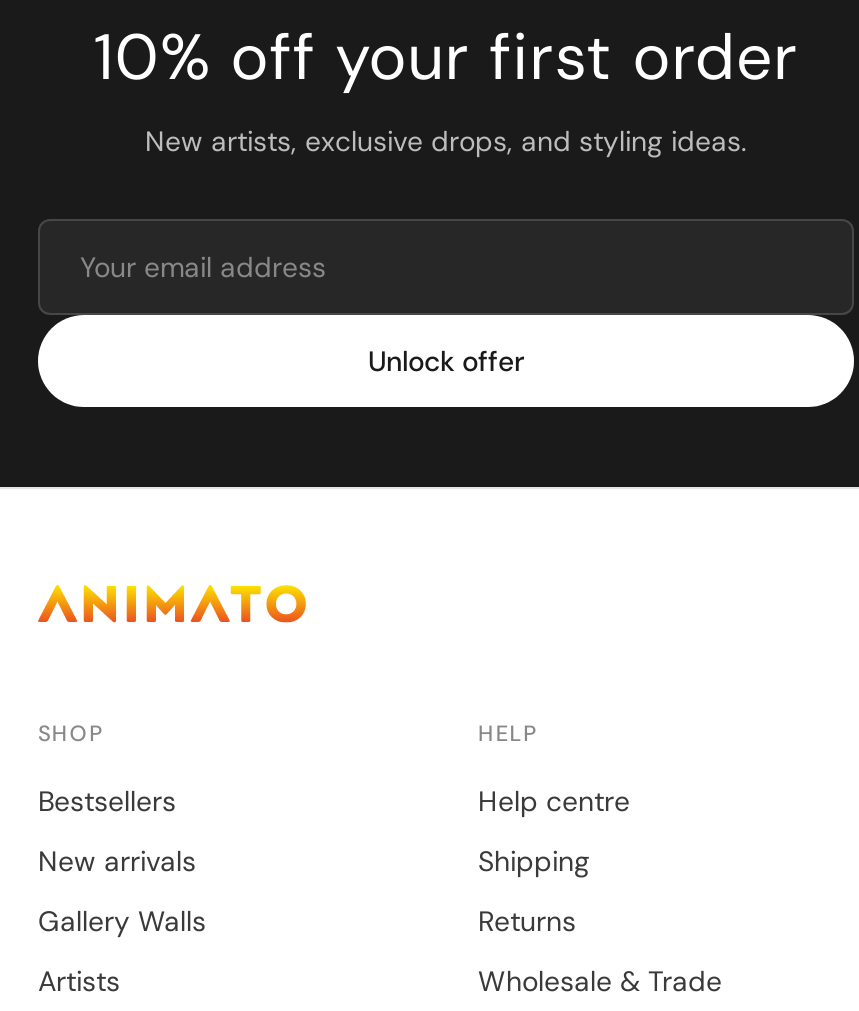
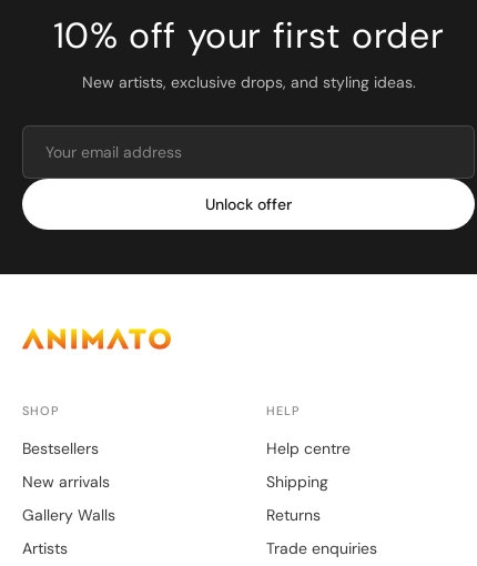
- Wholesale & Trade
+ Trade enquiries
